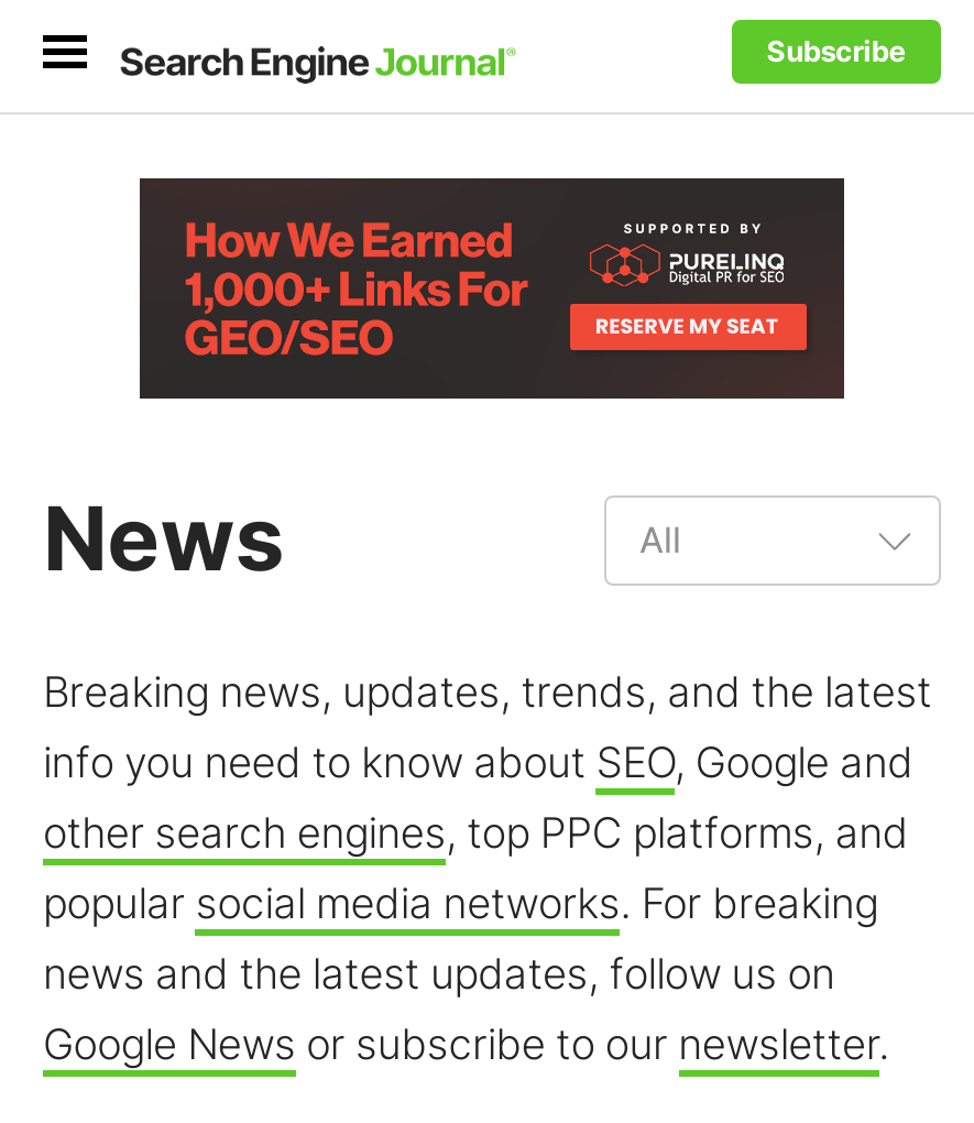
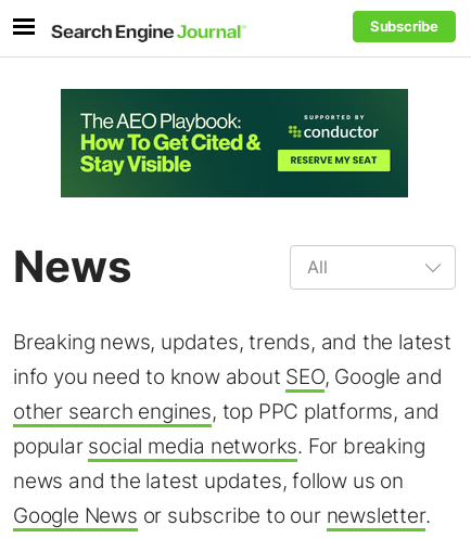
- [image]
+ [image]
